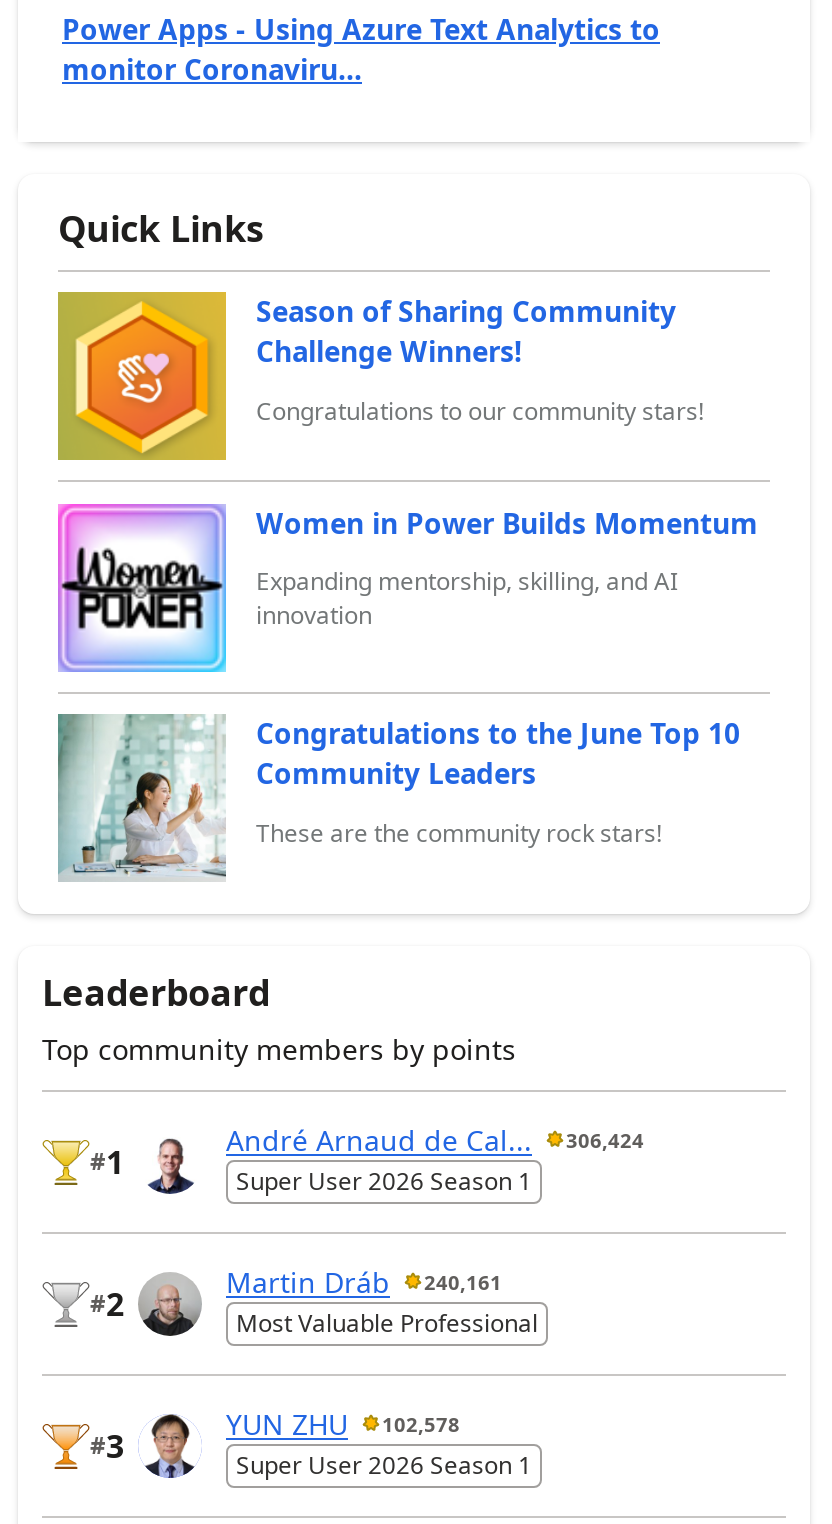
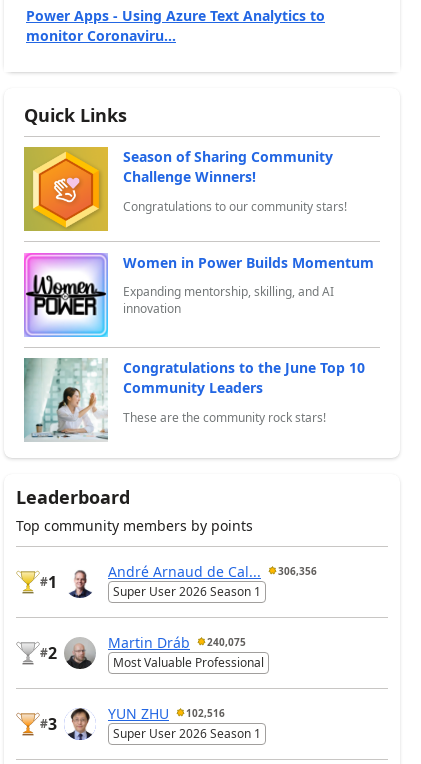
- André Arnaud de Cal... 306,424
+ André Arnaud de Cal... 306,356

- Martin Dráb 240,161
+ Martin Dráb 240,075

- YUN ZHU 102,578
+ YUN ZHU 102,516
